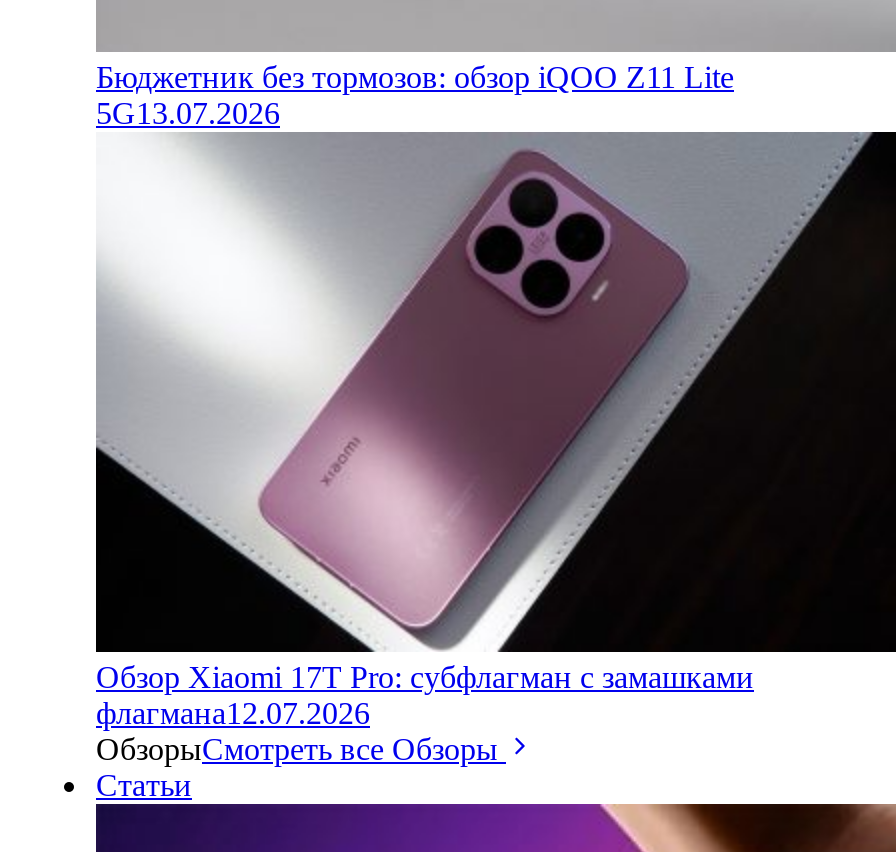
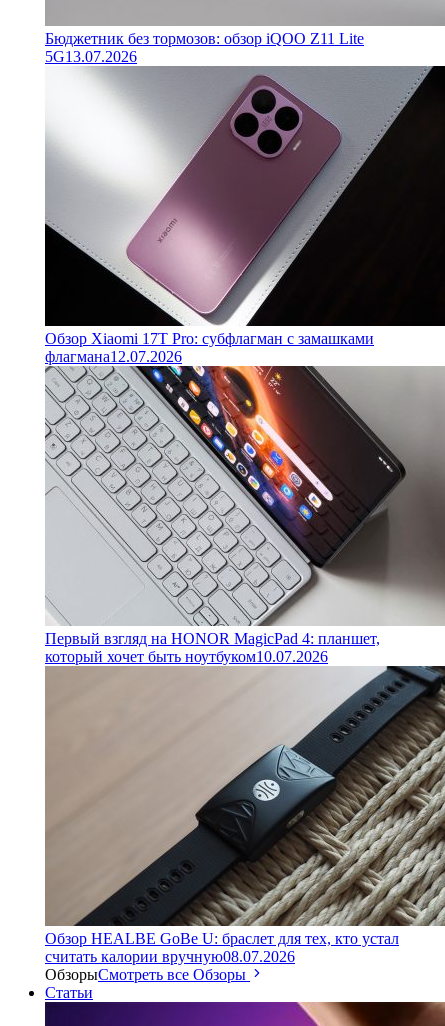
+ [image]
+ Первый взгляд на HONOR MagicPad 4: планшет,
+ который хочет быть ноутбуком 10.07.2026

+ [image]
+ Обзор HEALBE GoBe U: браслет для тех, кто устал
+ считать калории вручную08.07.2026
